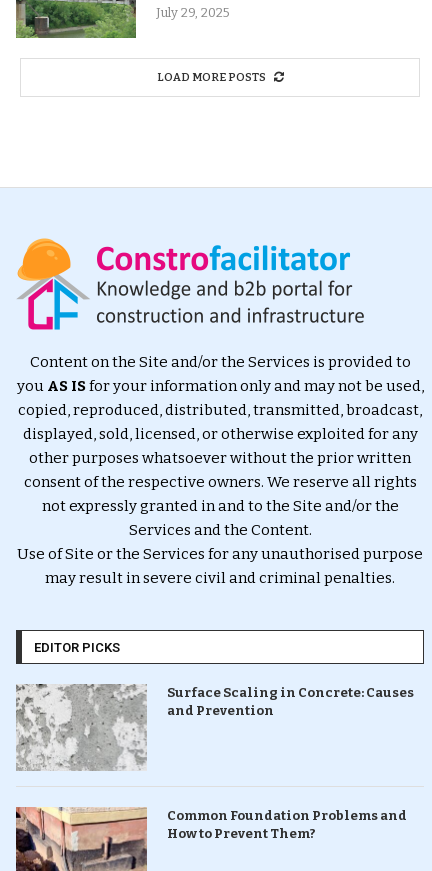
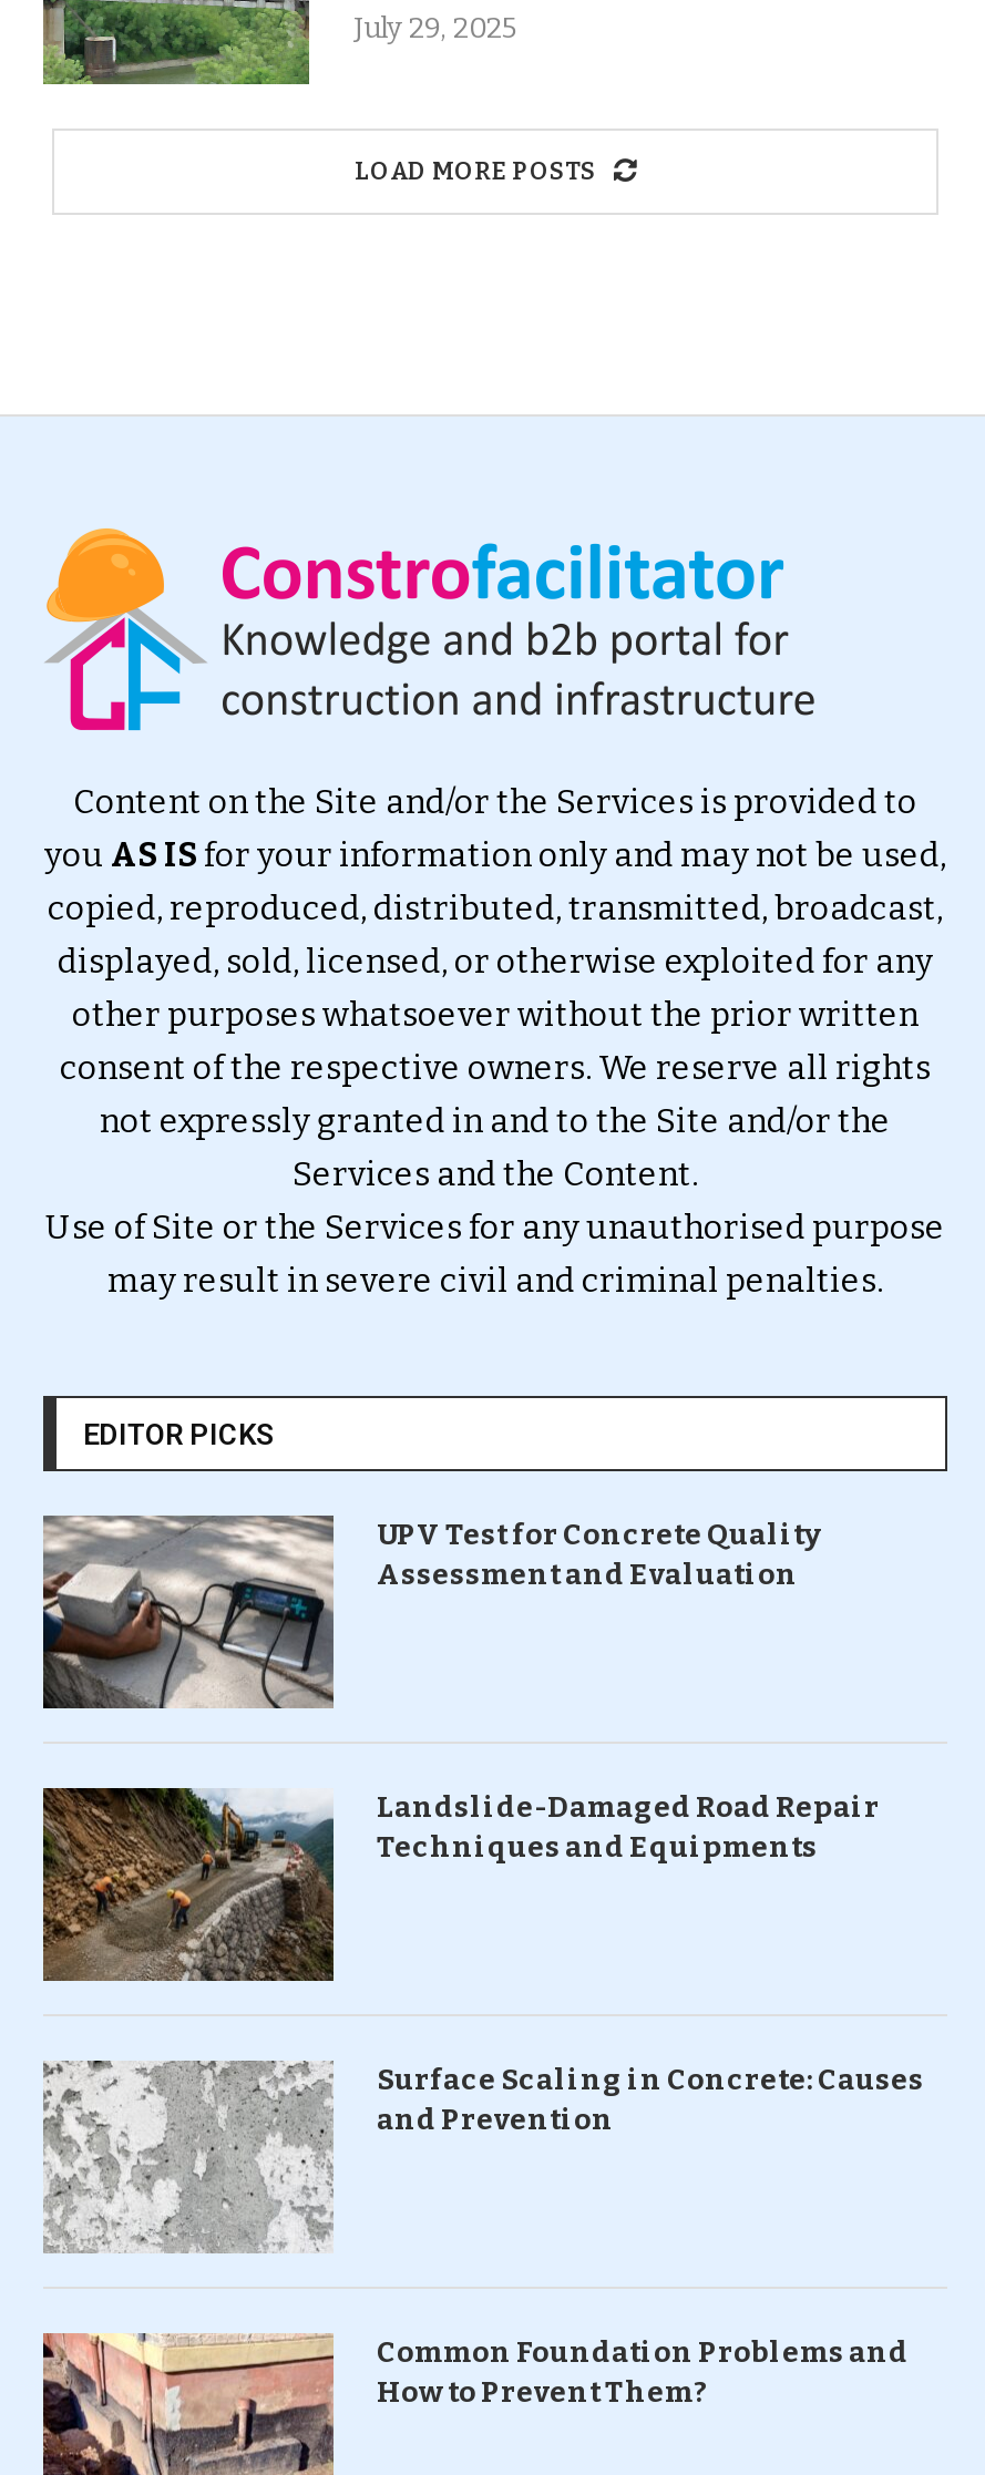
+ [image]
+ UPV Test for Concrete Quality
+ Assessment and Evaluation

+ [image]
+ Landslide-Damaged Road Repair
+ Techniques and Equipments
